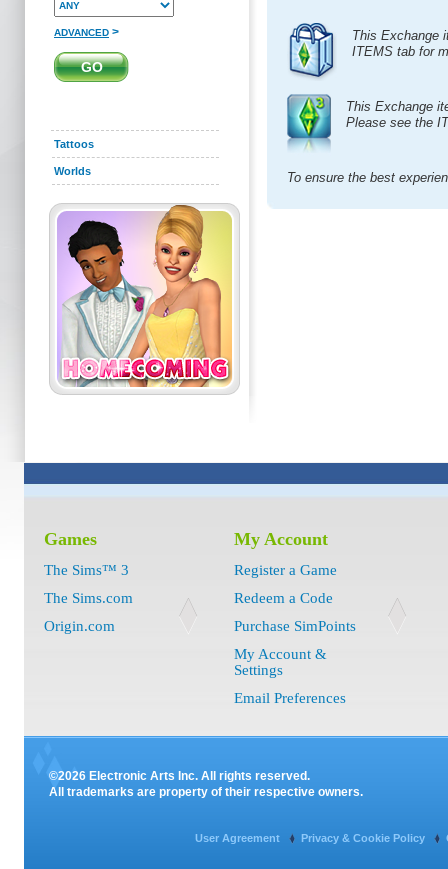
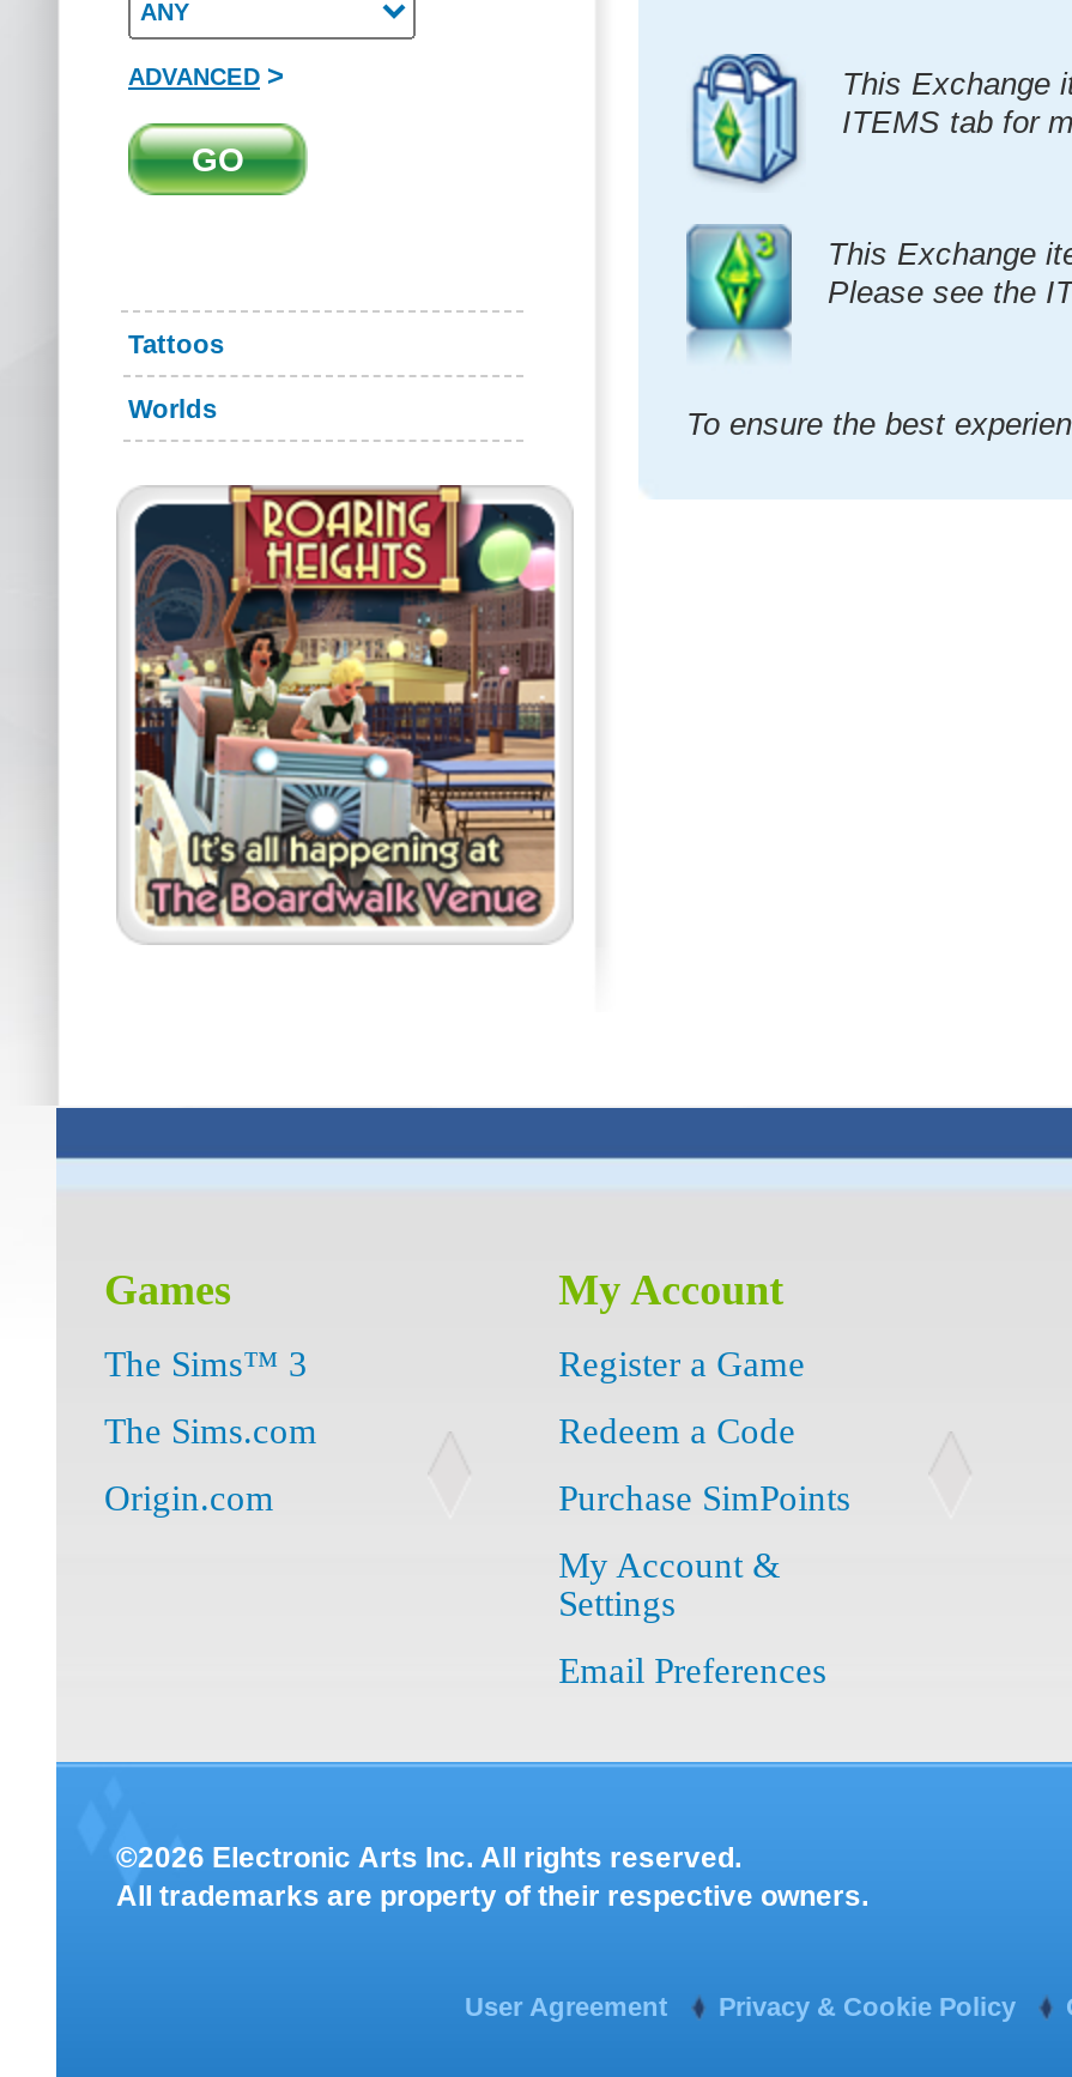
- [image]
+ [image]
